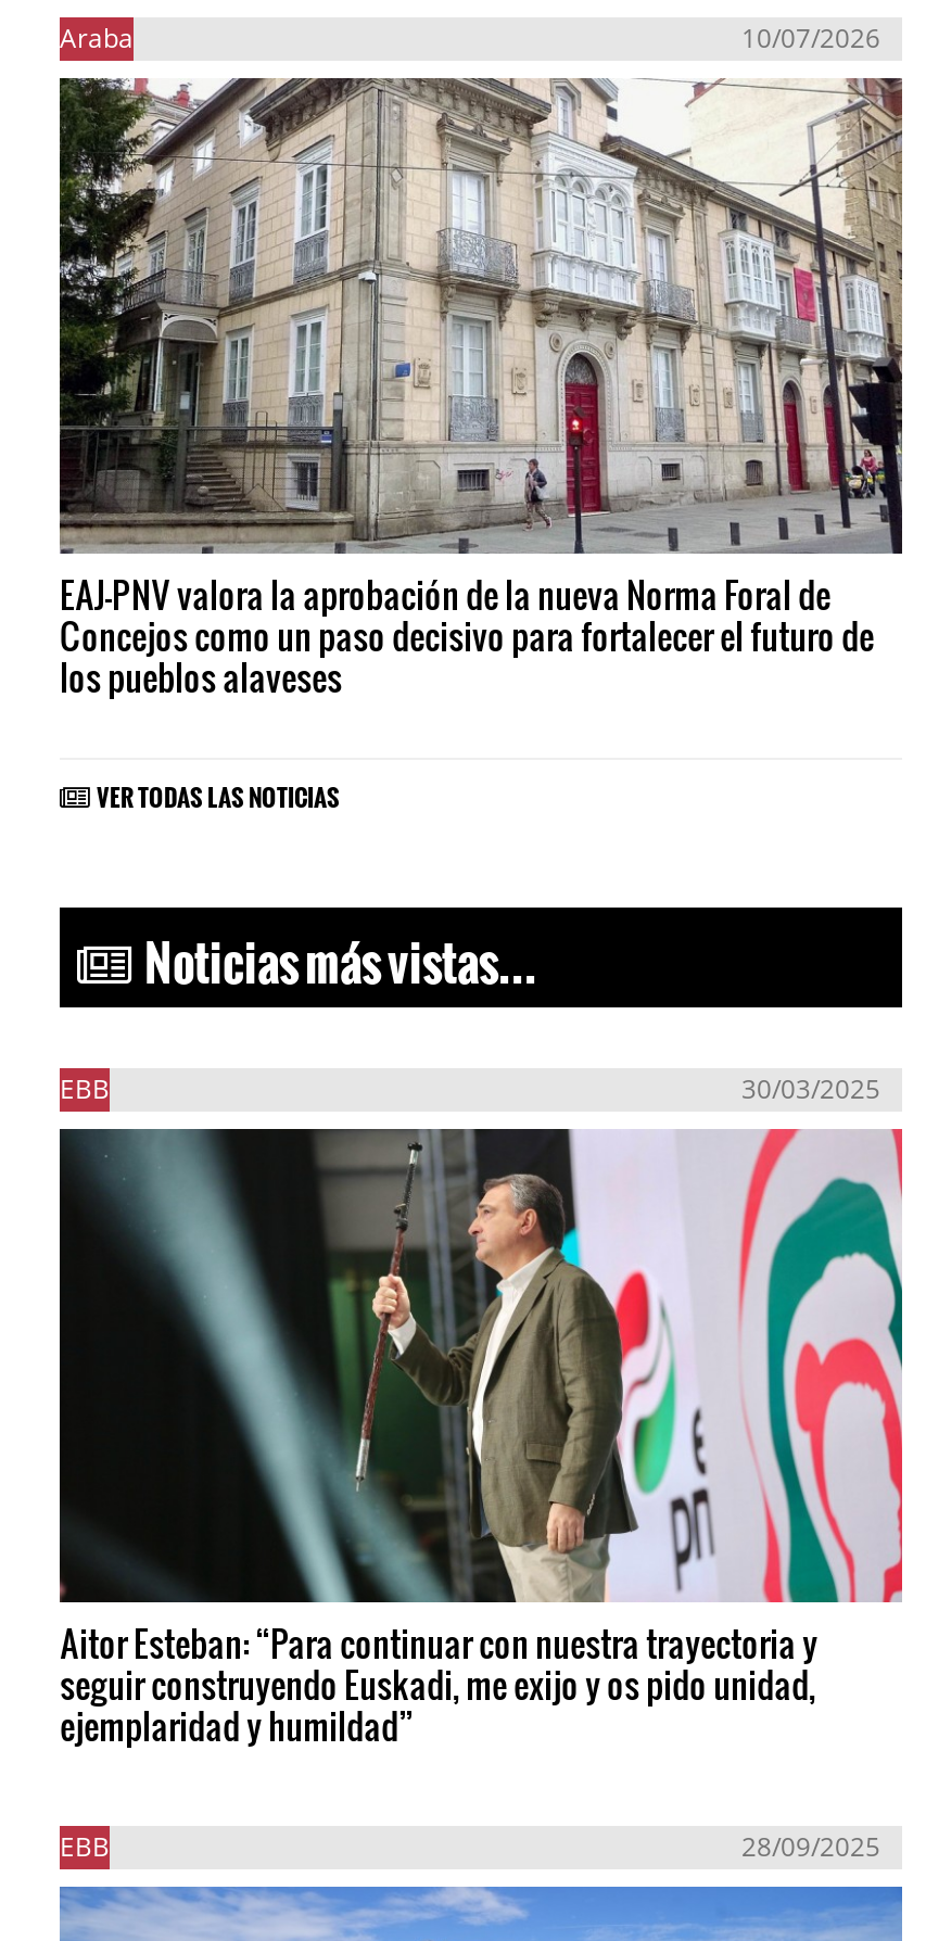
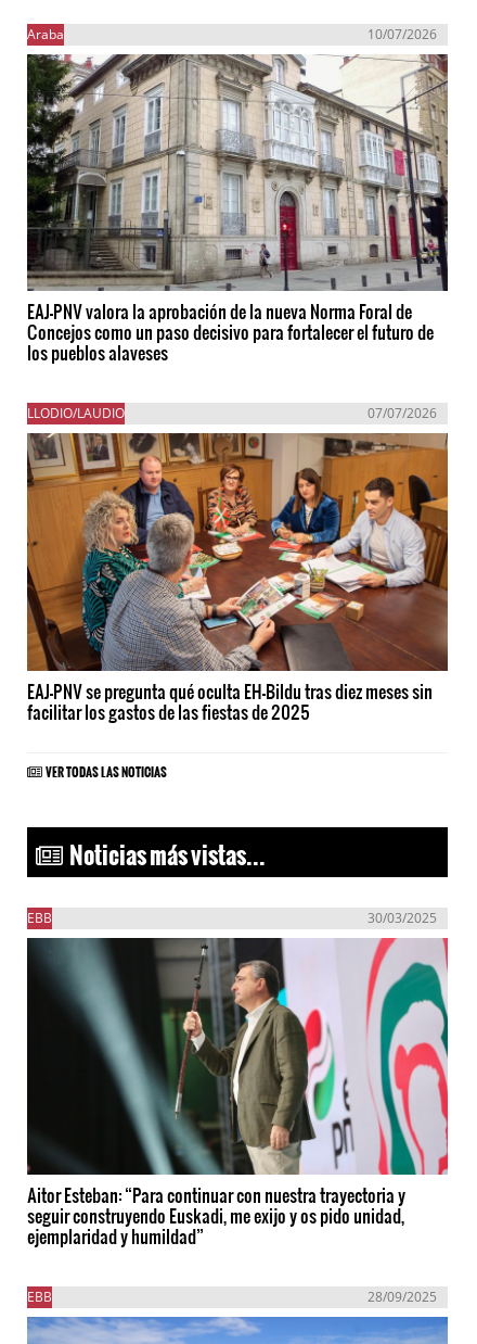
+ [image]
+ EAJ-PNV se pregunta qué oculta EH-Bildu tras diez meses sin
+ facilitar los gastos de las fiestas de 2025

+ LLODIO/LAUDIO
+ 07/07/2026
